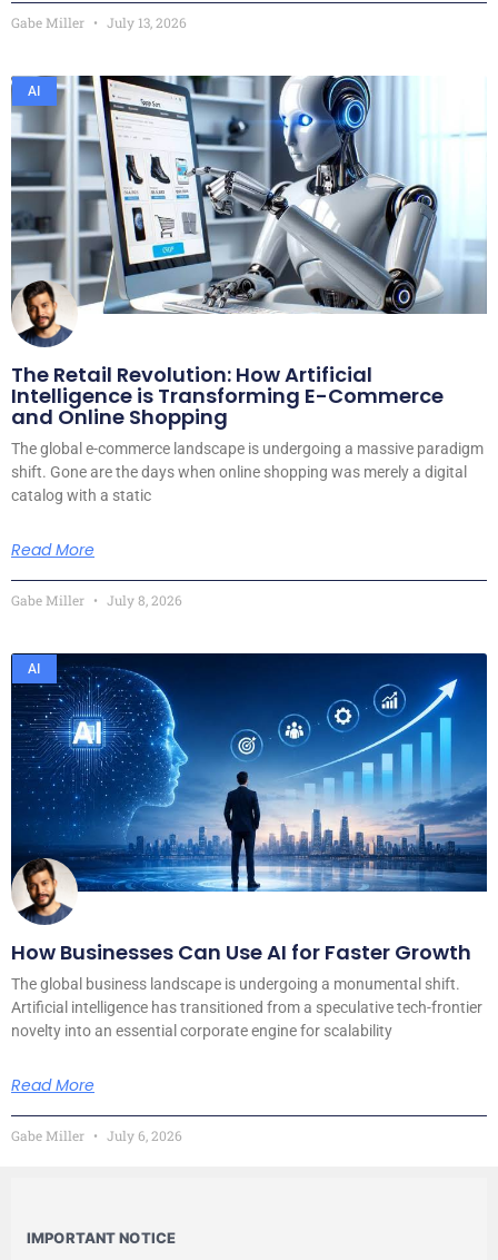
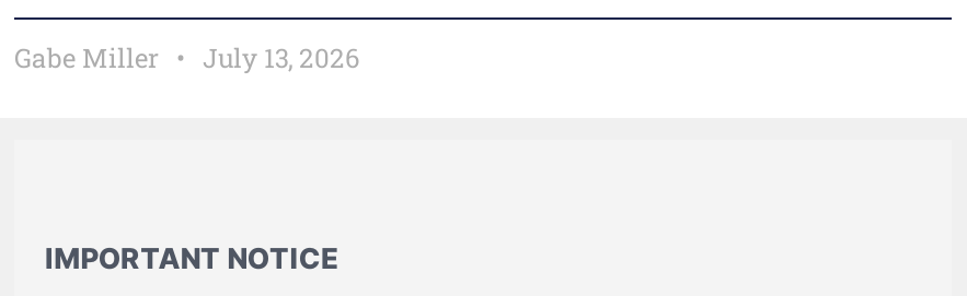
- [image]
- AI

- The Retail Revolution: How Artificial
- Intelligence is Transforming E-Commerce
- and Online Shopping
- The global e-commerce landscape is undergoing a massive paradigm
- shift. Gone are the days when online shopping was merely a digital
- catalog with a static
- Read More
- Gabe Miller
- July 8, 2026

- [image]
- AI

- How Businesses Can Use AI for Faster Growth
- The global business landscape is undergoing a monumental shift.
- Artificial intelligence has transitioned from a speculative tech-frontier
- novelty into an essential corporate engine for scalability
- Read More
- Gabe Miller
- July 6, 2026
